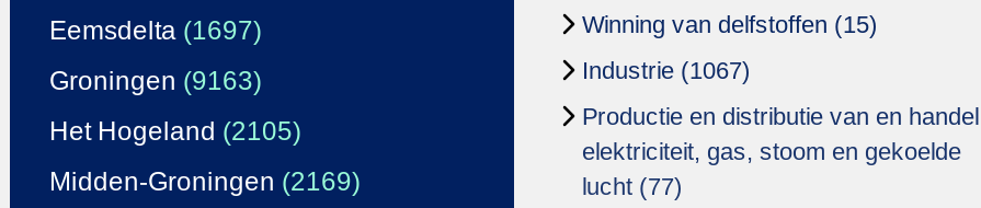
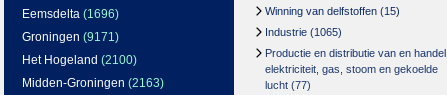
- Eemsdelta (1697)
+ Eemsdelta (1696)

- Groningen (9163)
+ Groningen (9171)

- Industrie (1067)
+ Industrie (1065)

- Het Hogeland (2105)
+ Het Hogeland (2100)

- Midden-Groningen (2169)
+ Midden-Groningen (2163)
